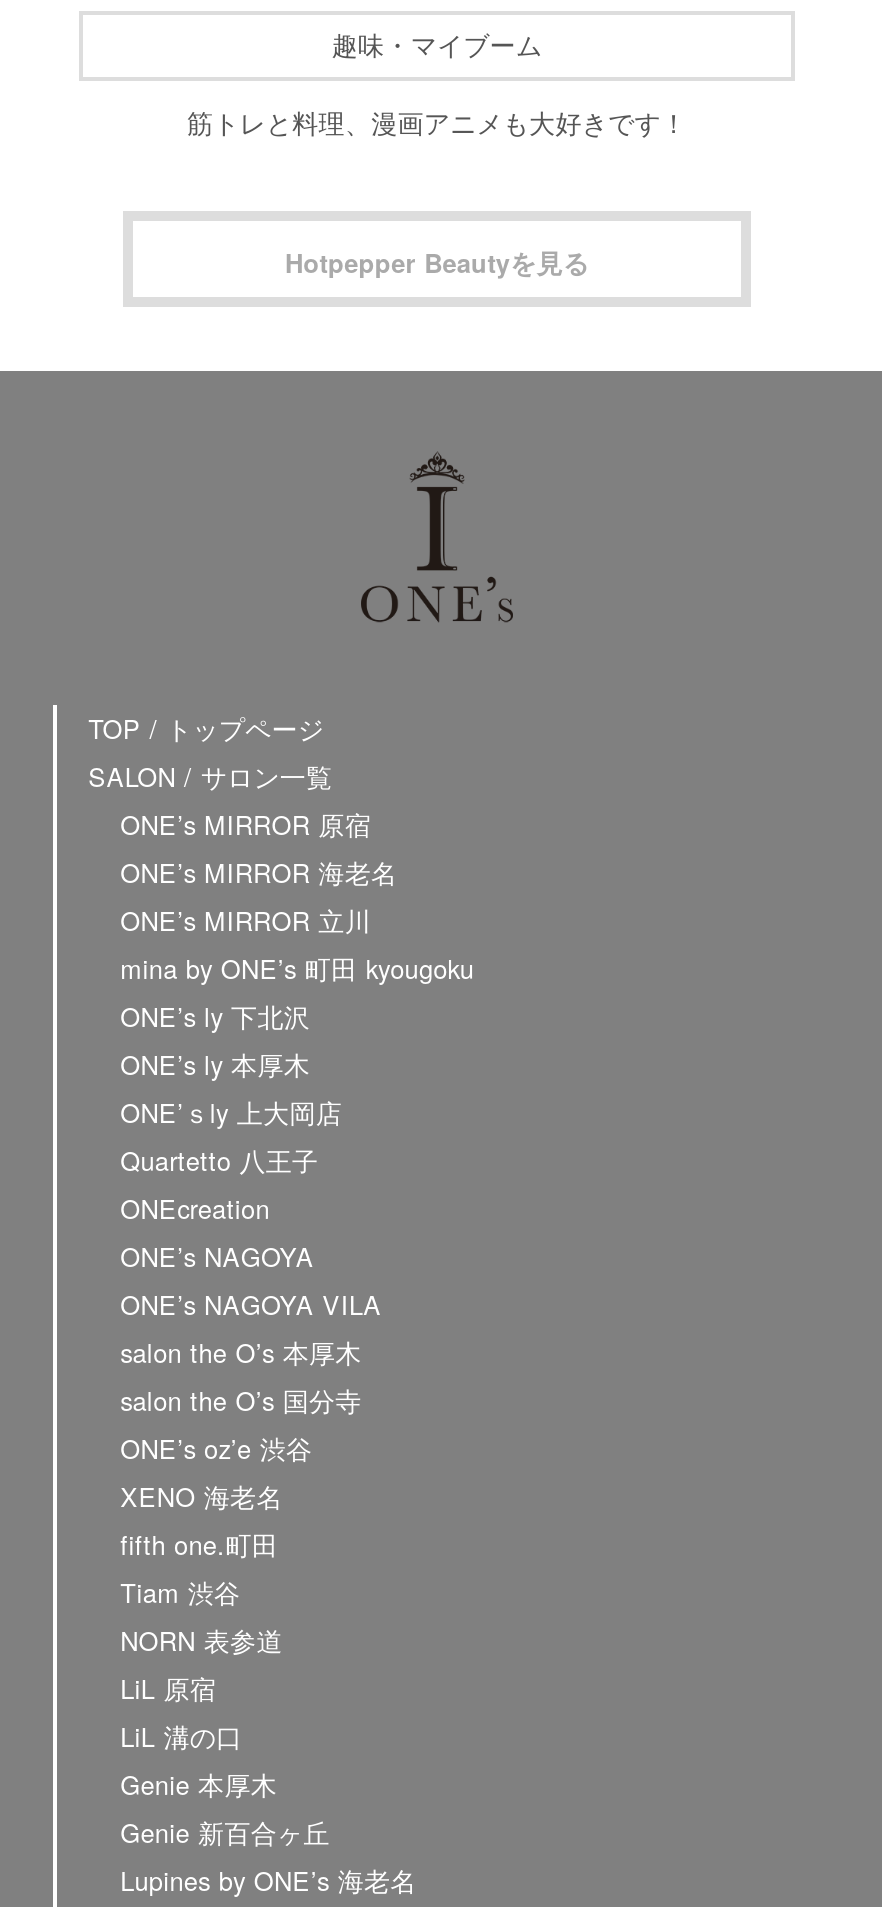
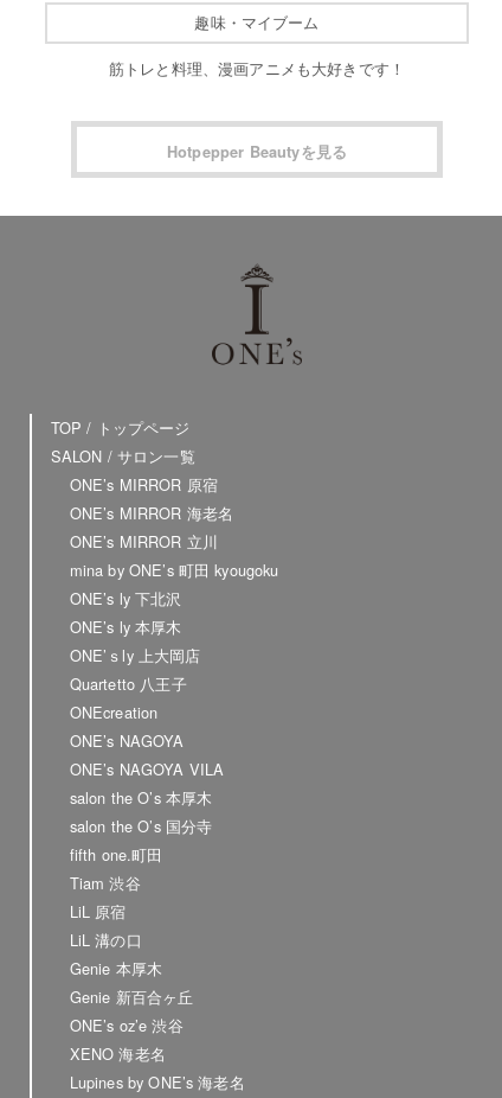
moved down: ONE’s oz’e 渋谷 | XENO 海老名

moved up: fifth one.町田 | Tiam 渋谷

- NORN 表参道

moved up: LiL 原宿 | LiL 溝の口 | Genie 本厚木 | Genie 新百合ヶ丘
